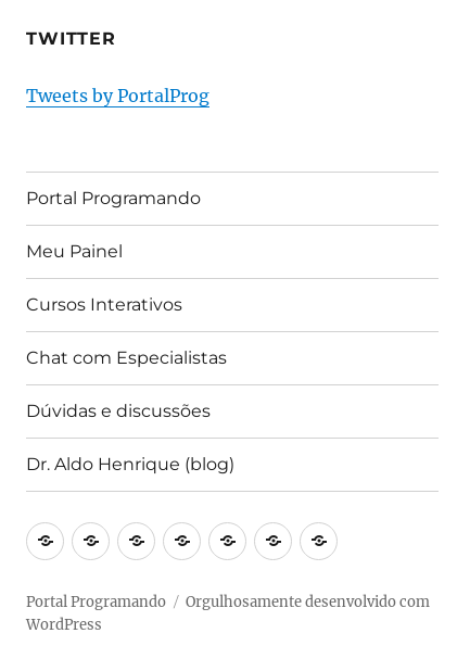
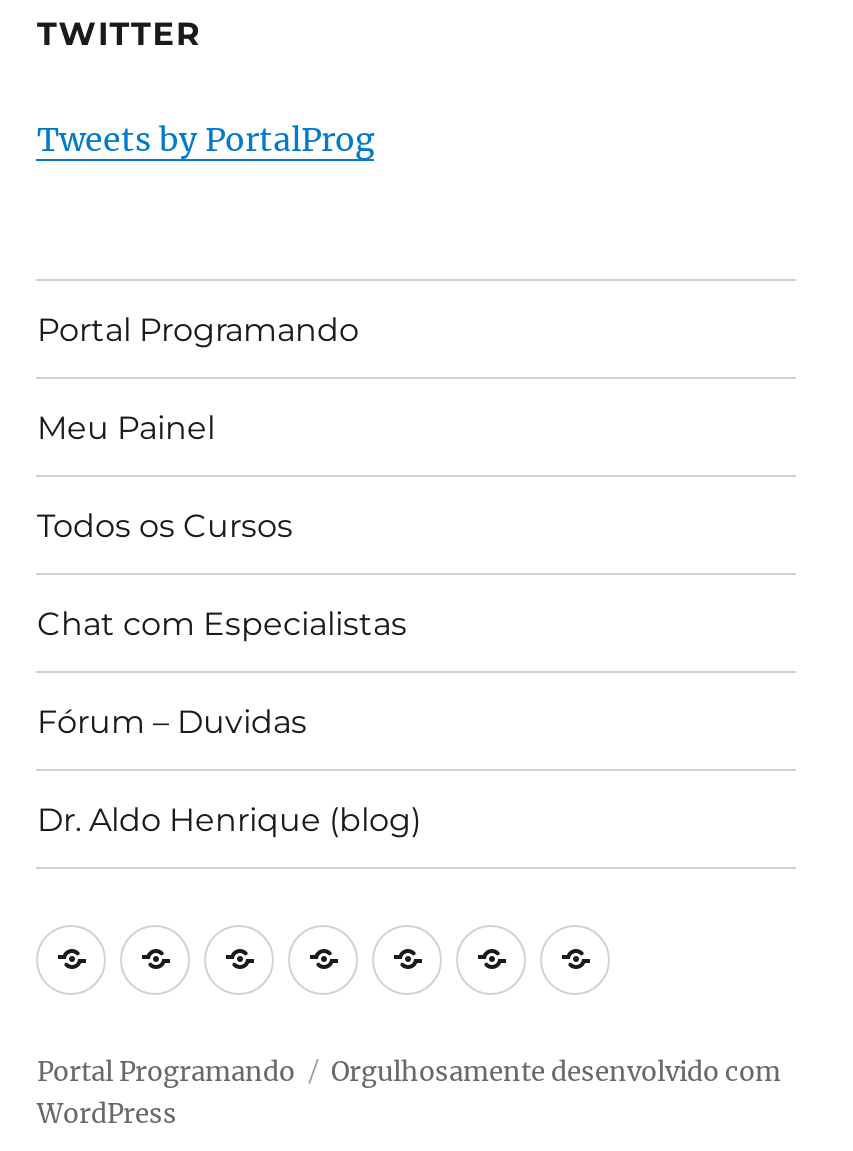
- Cursos Interativos
+ Todos os Cursos

- Dúvidas e discussões
+ Fórum – Duvidas
